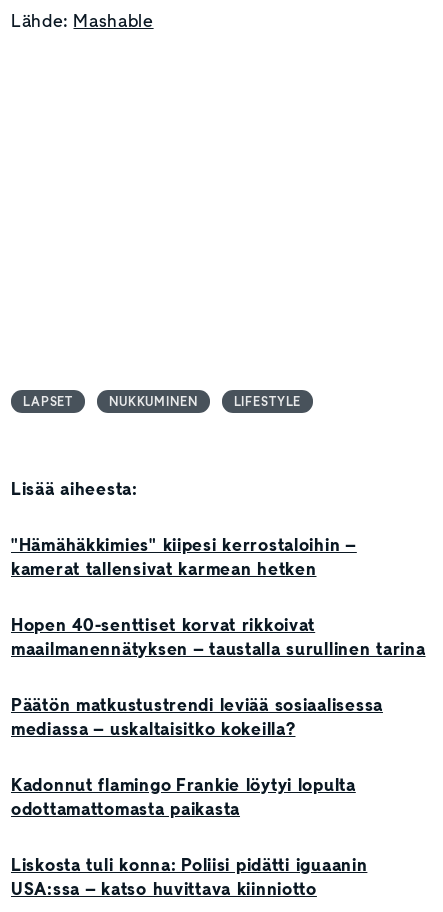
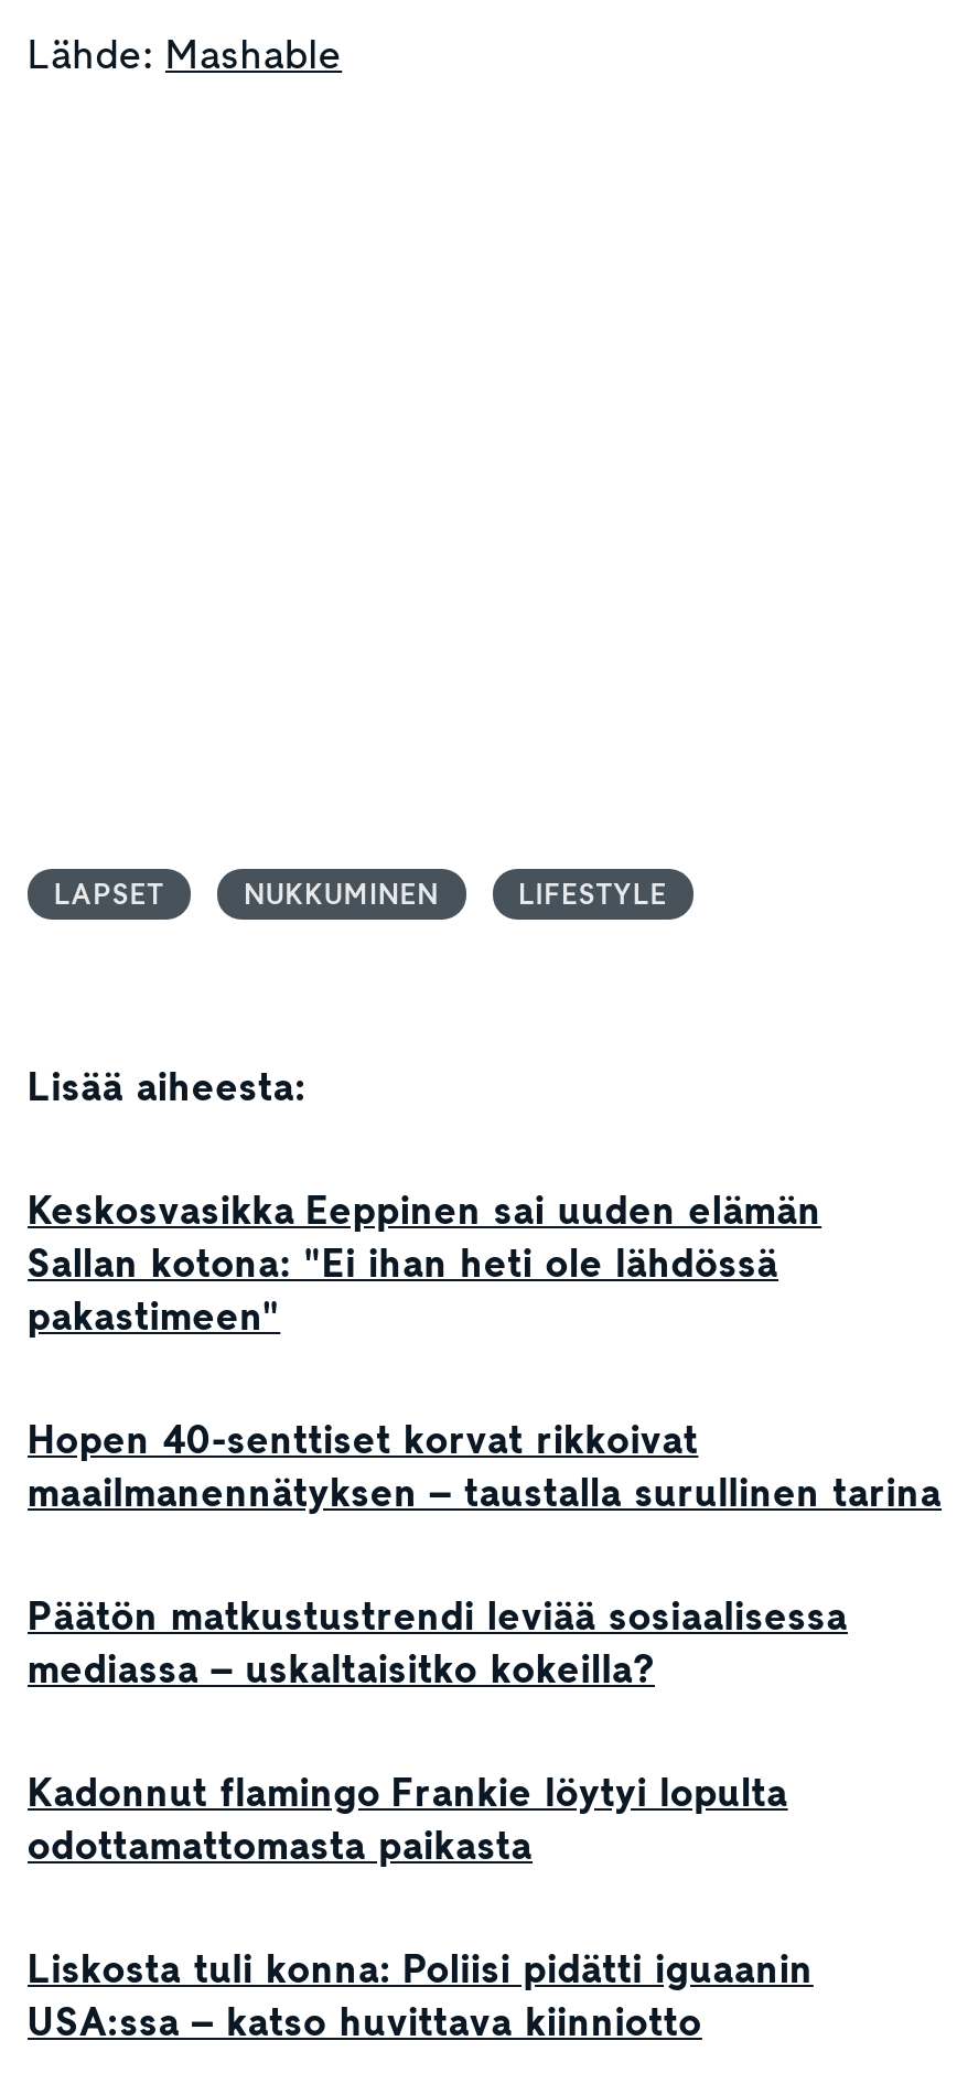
- "Hämähäkkimies" kiipesi kerrostaloihin –
- kamerat tallensivat karmean hetken
+ Keskosvasikka Eeppinen sai uuden elämän
+ Sallan kotona: "Ei ihan heti ole lähdössä
+ pakastimeen"
